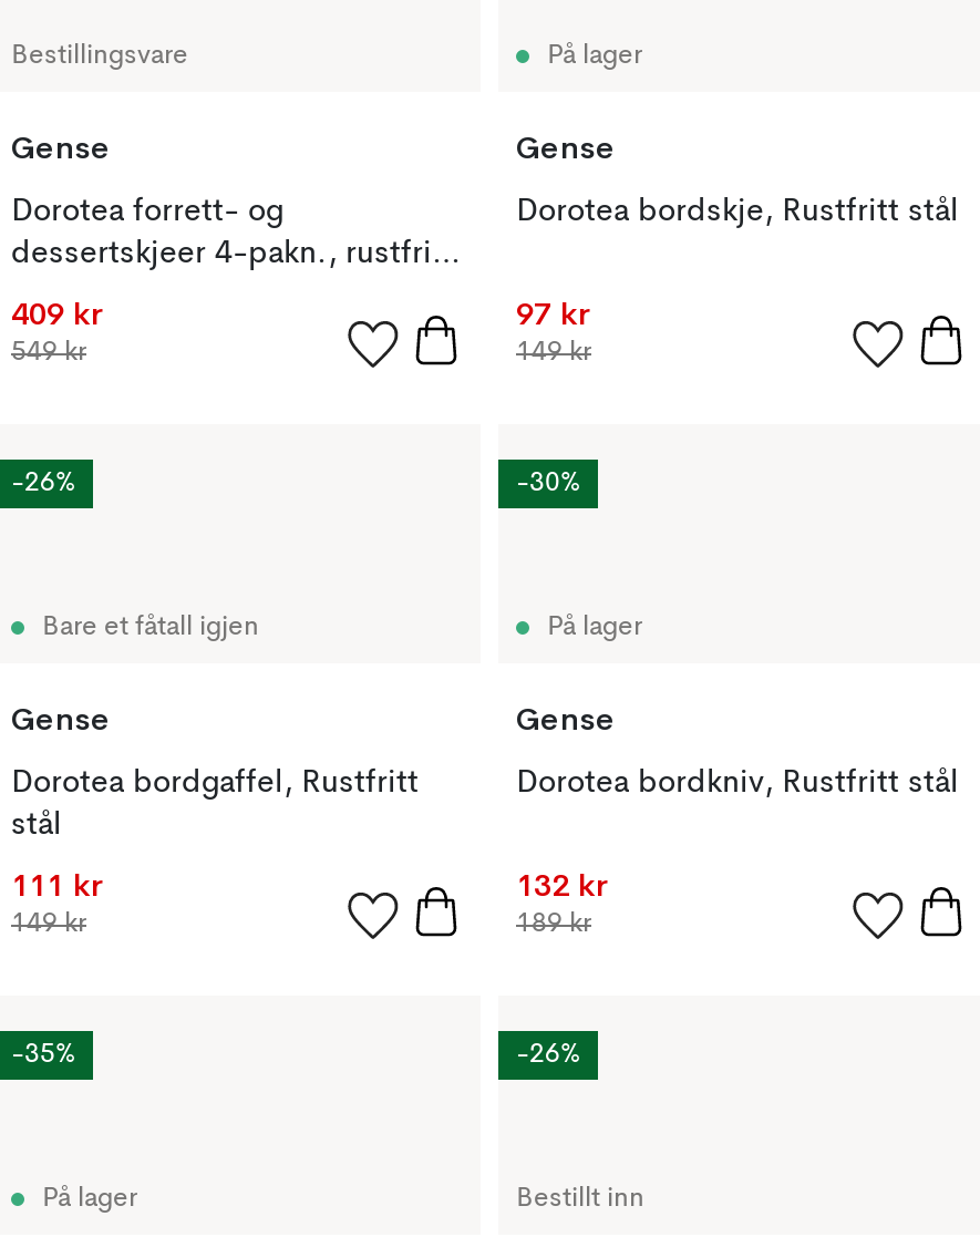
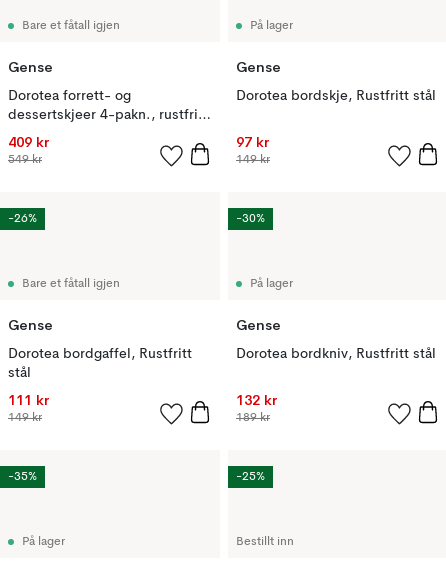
- Bestillingsvare
+ Bare et fåtall igjen

- -26%
+ -25%
